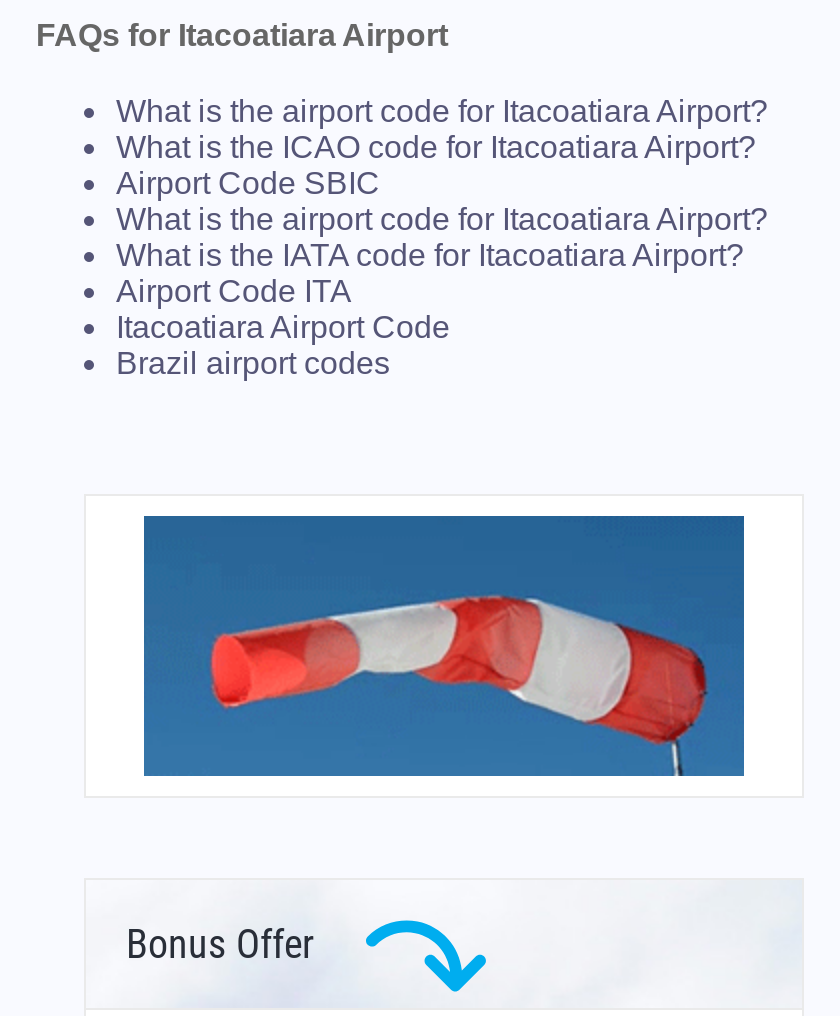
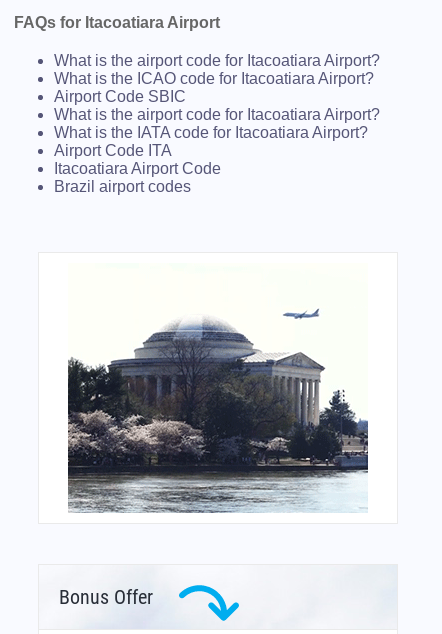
- [image]
+ [image]
